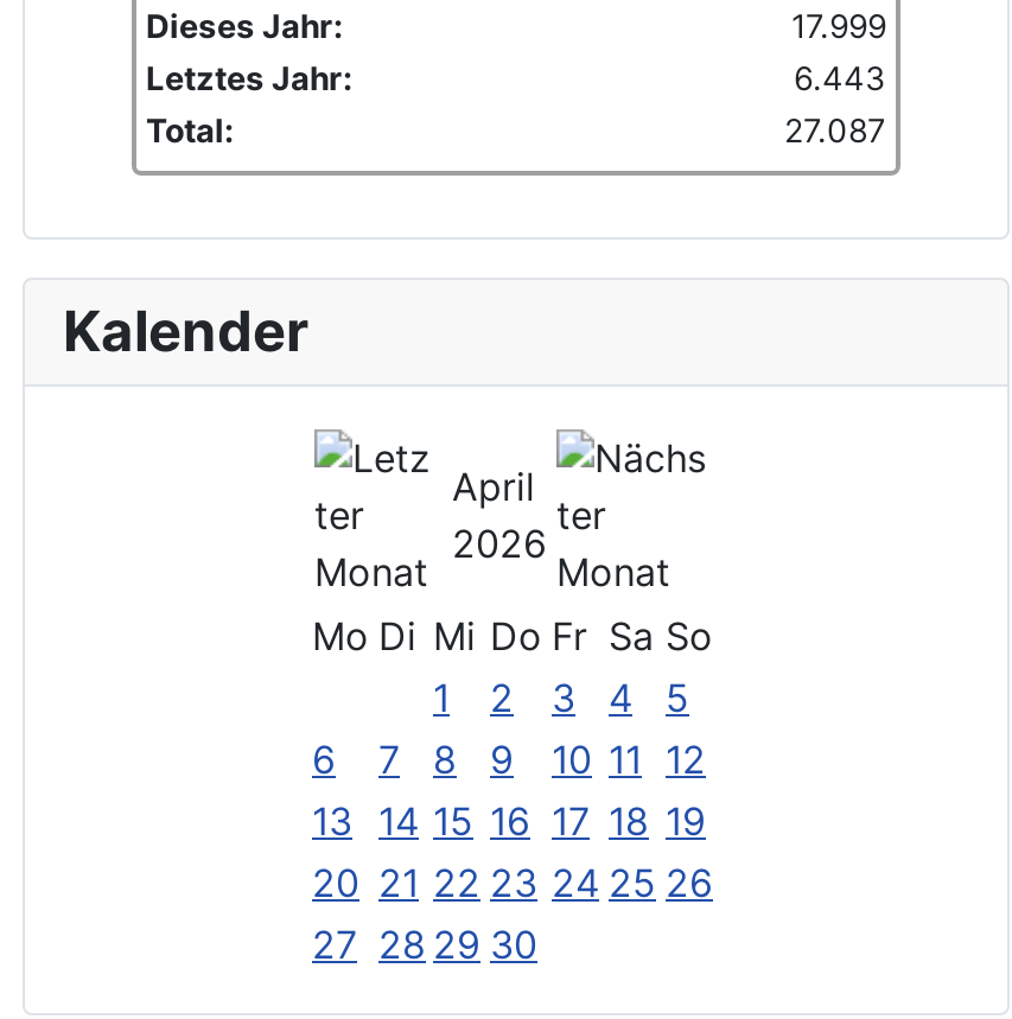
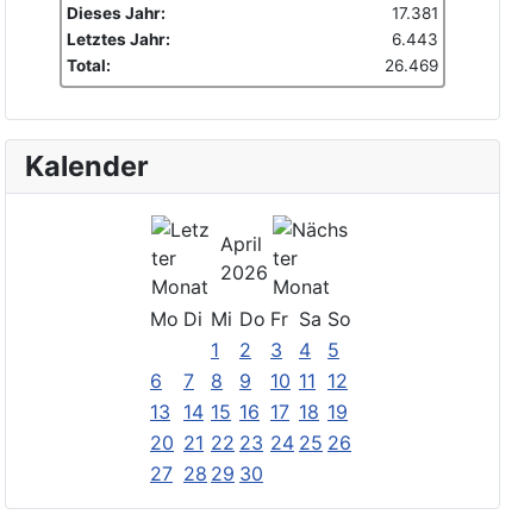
- 17.999
+ 17.381

- 27.087
+ 26.469
